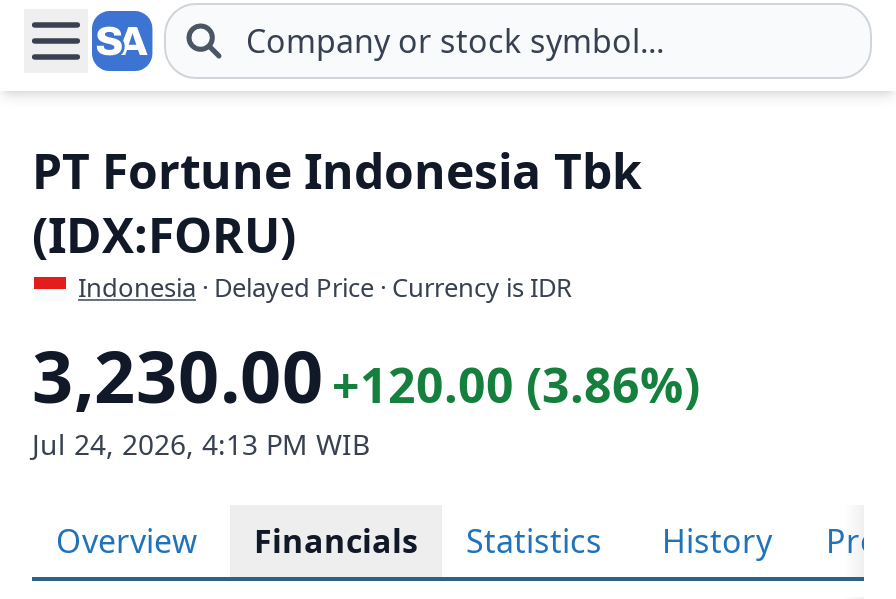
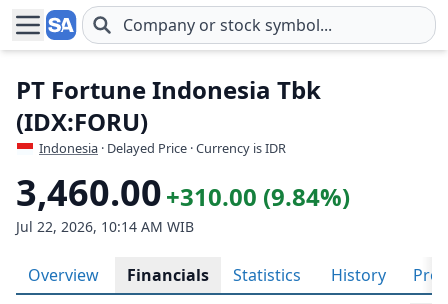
- 3,230.00 +120.00 (3.86%)
+ 3,460.00 +310.00 (9.84%)

- Jul 24, 2026, 4:13 PM WIB
+ Jul 22, 2026, 10:14 AM WIB
